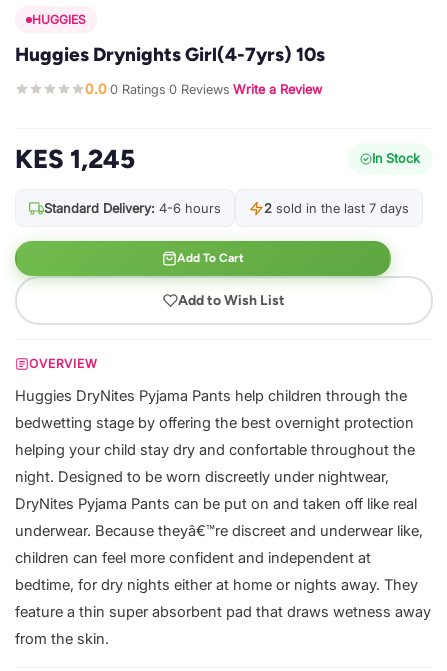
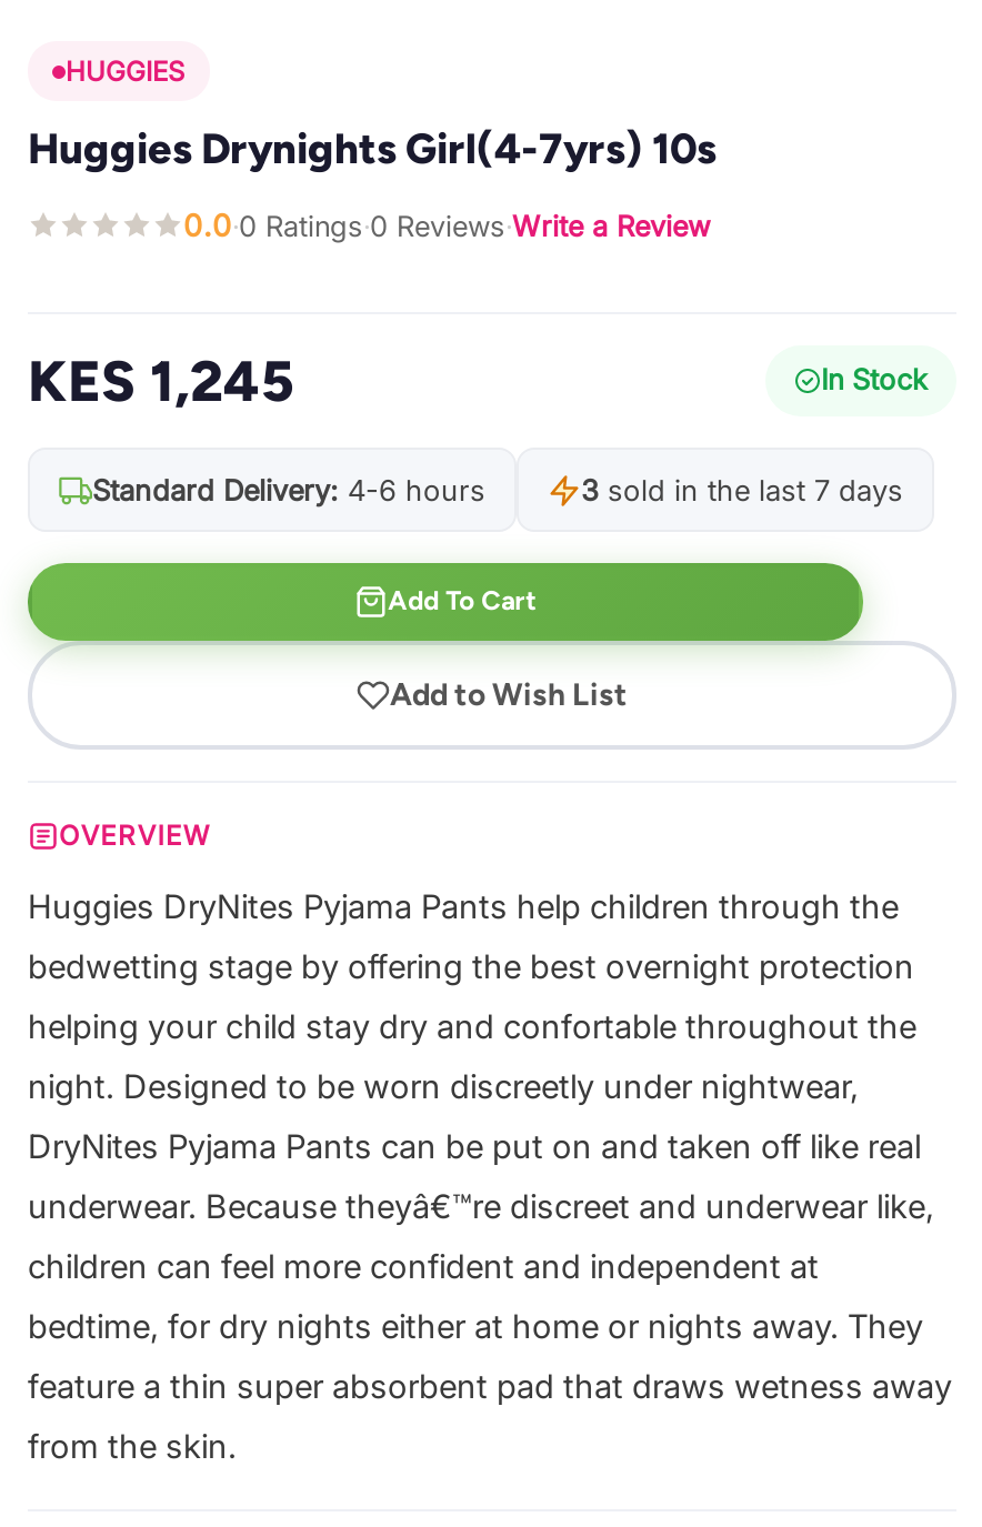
- 2 sold in the last 7 days
+ 3 sold in the last 7 days
